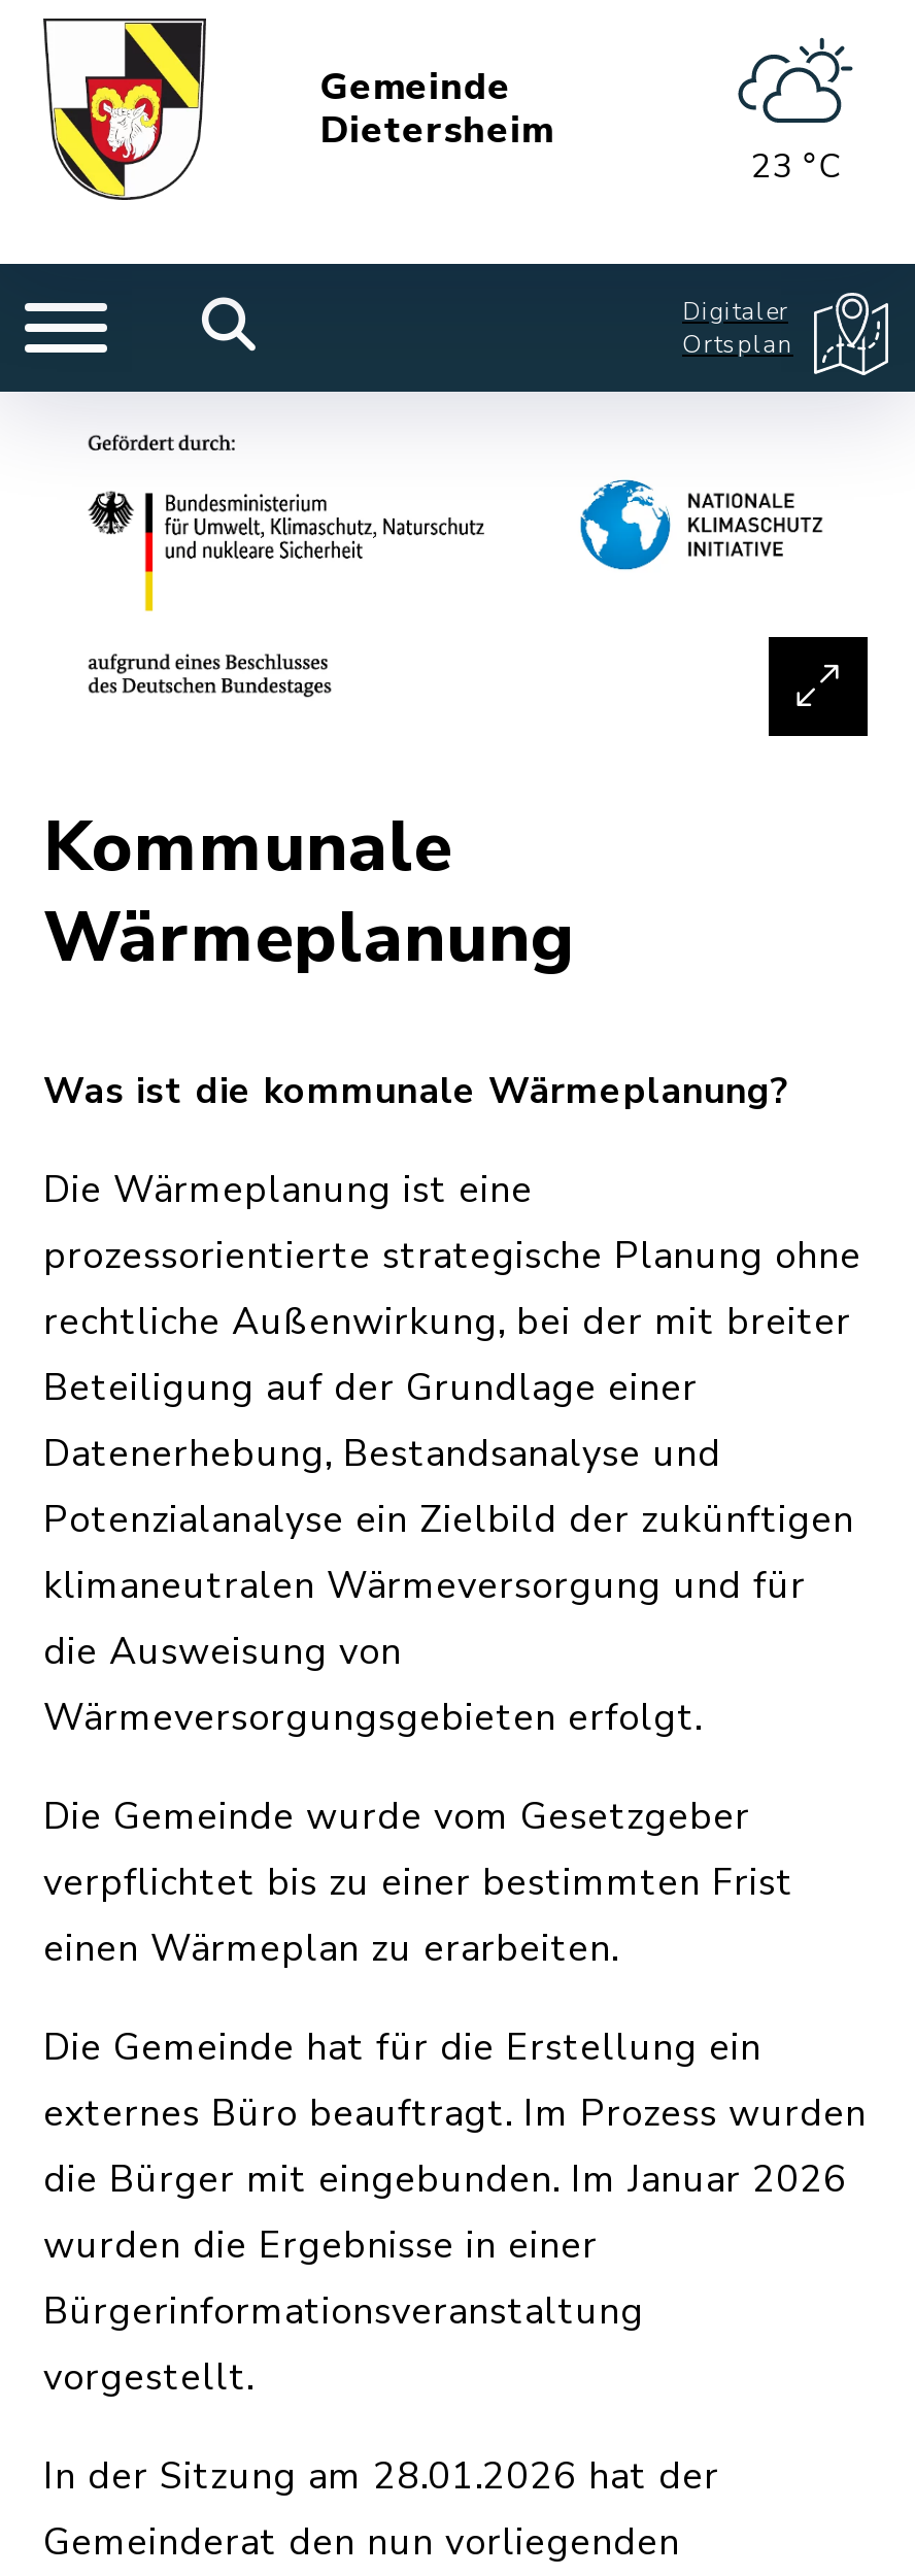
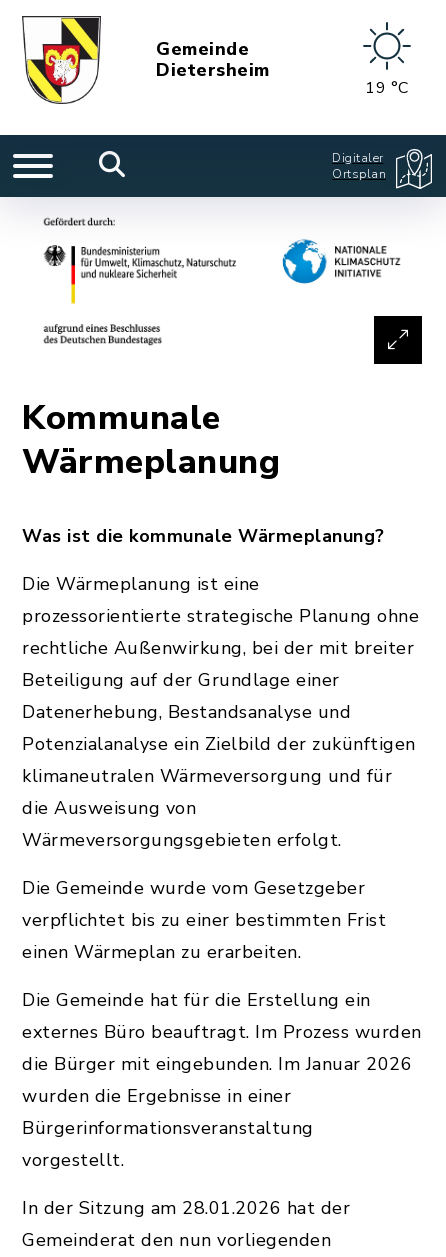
- [image]
- 23 °C
+ [image]
+ 19 °C
